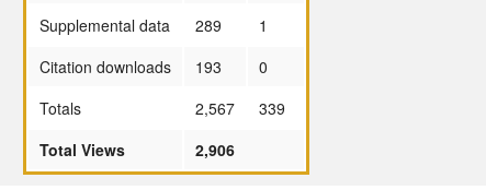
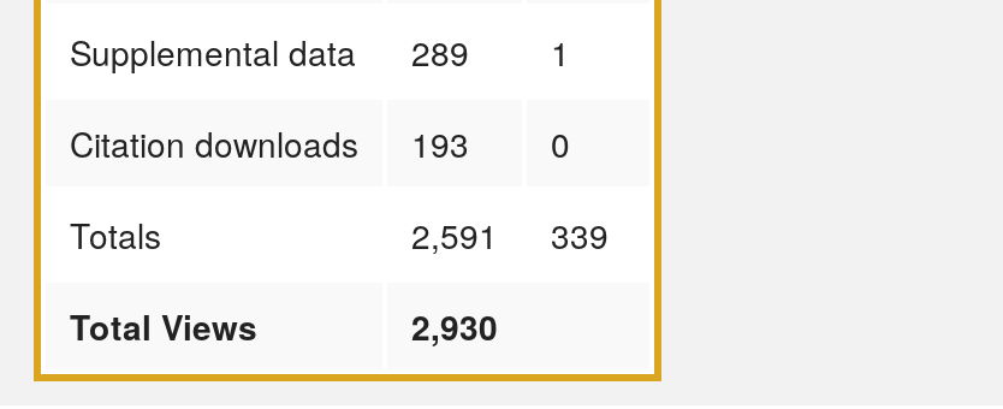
- 2,567 339
+ 2,591 339

- 2,906
+ 2,930
